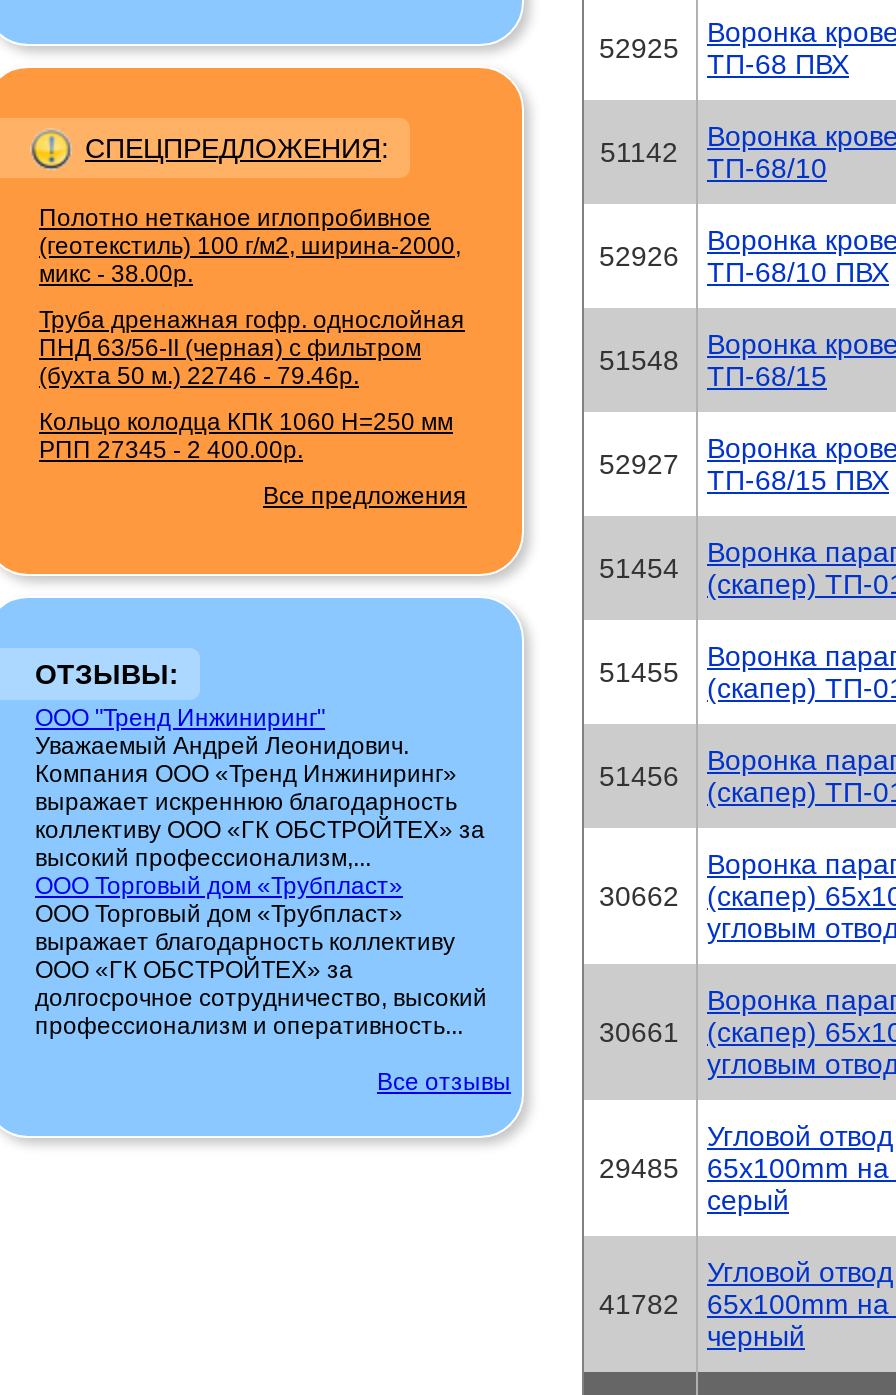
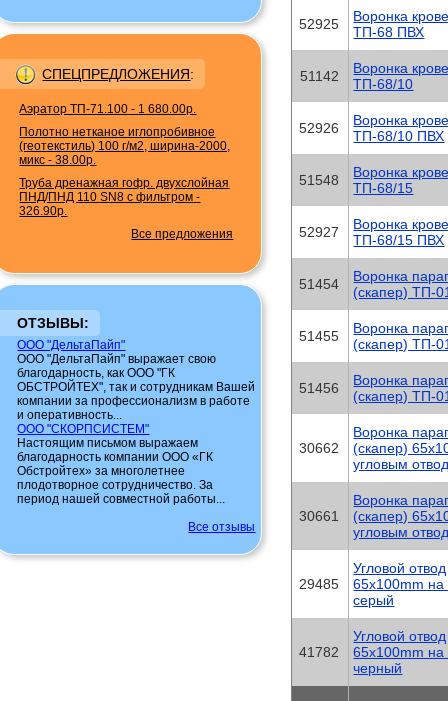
+ Аэратор ТП-71.100 - 1 680.00р.

moved down: Полотно нетканое иглопробивное | (геотекстиль) 100 г/м2, ширина-2000, | микс - 38.00р.

- Труба дренажная гофр. однослойная
- ПНД 63/56-II (черная) с фильтром
- (бухта 50 м.) 22746 - 79.46р.
- Кольцо колодца КПК 1060 H=250 мм
- РПП 27345 - 2 400.00р.
+ Труба дренажная гофр. двухслойная
+ ПНД/ПНД 110 SN8 с фильтром -
+ 326.90р.

- ООО "Тренд Инжиниринг"
- Уважаемый Андрей Леонидович.
- Компания ООО «Тренд Инжиниринг»
- выражает искреннюю благодарность
- коллективу ООО «ГК ОБСТРОЙТЕХ» за
- высокий профессионализм,...
- ООО Торговый дом «Трубпласт»
- ООО Торговый дом «Трубпласт»
- выражает благодарность коллективу
- ООО «ГК ОБСТРОЙТЕХ» за
- долгосрочное сотрудничество, высокий
- профессионализм и оперативность...
+ ООО "ДельтаПайп"
+ ООО "ДельтаПайп" выражает свою
+ благодарность, как ООО "ГК
+ ОБСТРОЙТЕХ", так и сотрудникам Вашей
+ компании за профессионализм в работе
+ и оперативность...
+ ООО "СКОРПСИСТЕМ"
+ Настоящим письмом выражаем
+ благодарность компании ООО «ГК
+ Обстройтех» за многолетнее
+ плодотворное сотрудничество. За
+ период нашей совместной работы...
